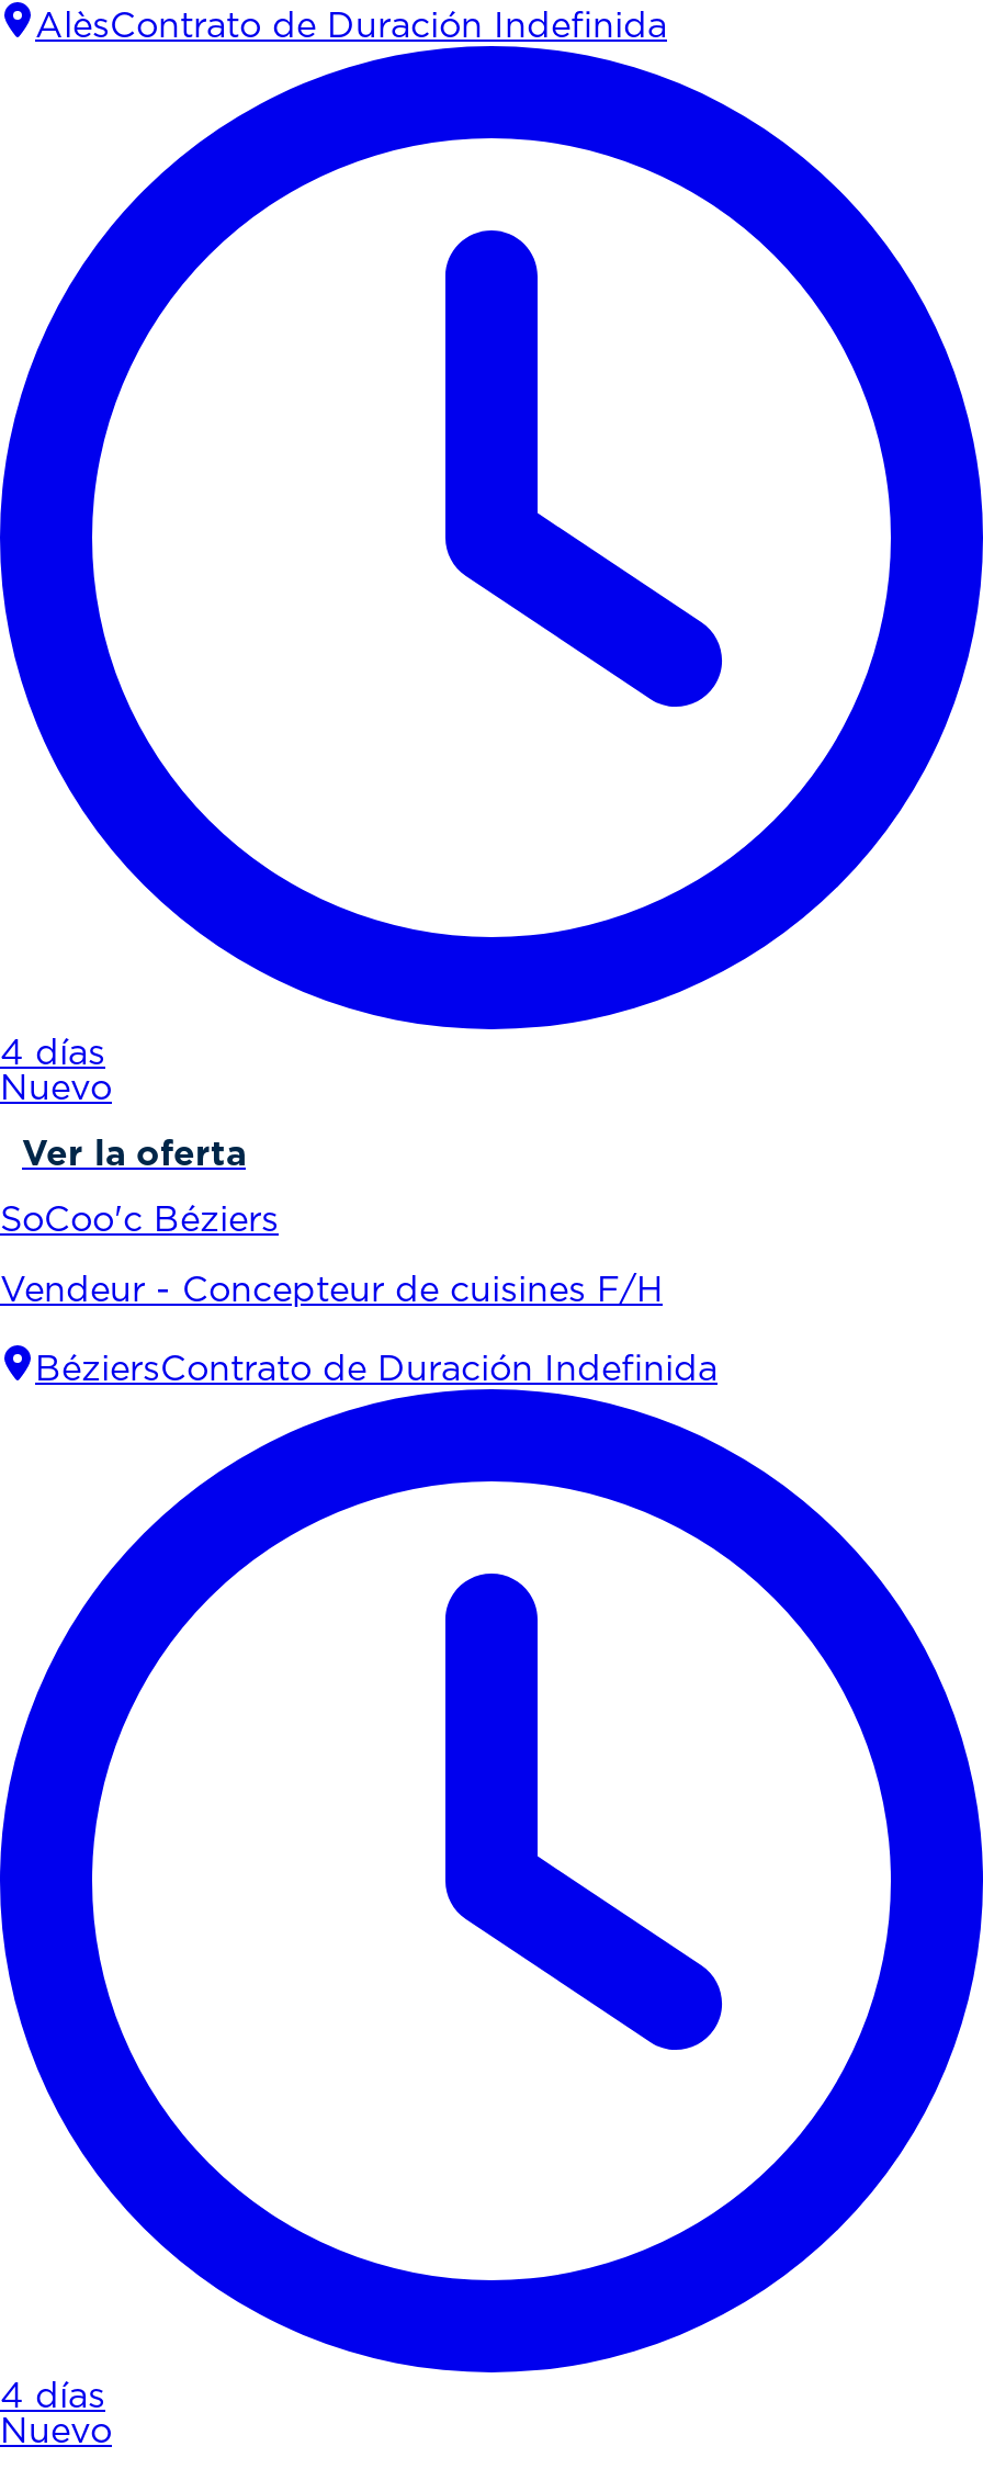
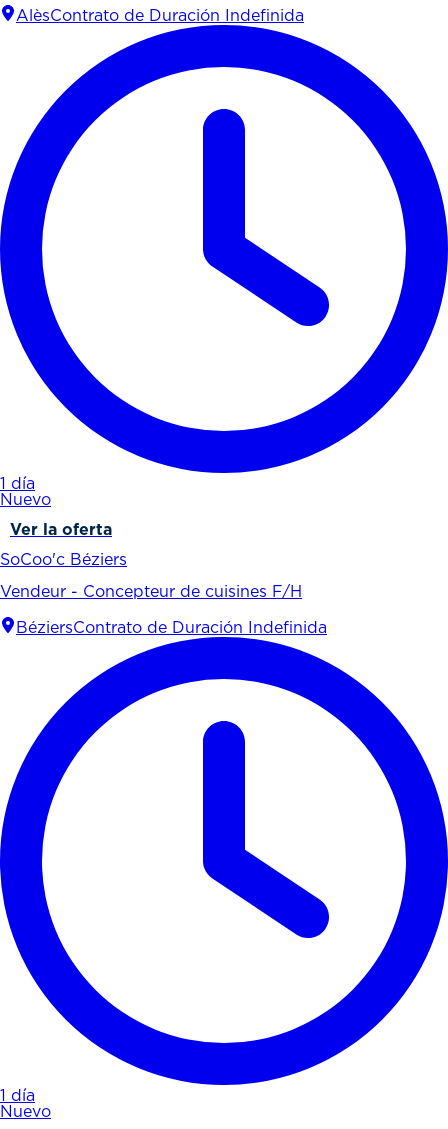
- 4 días
+ 1 día

- 4 días
+ 1 día
